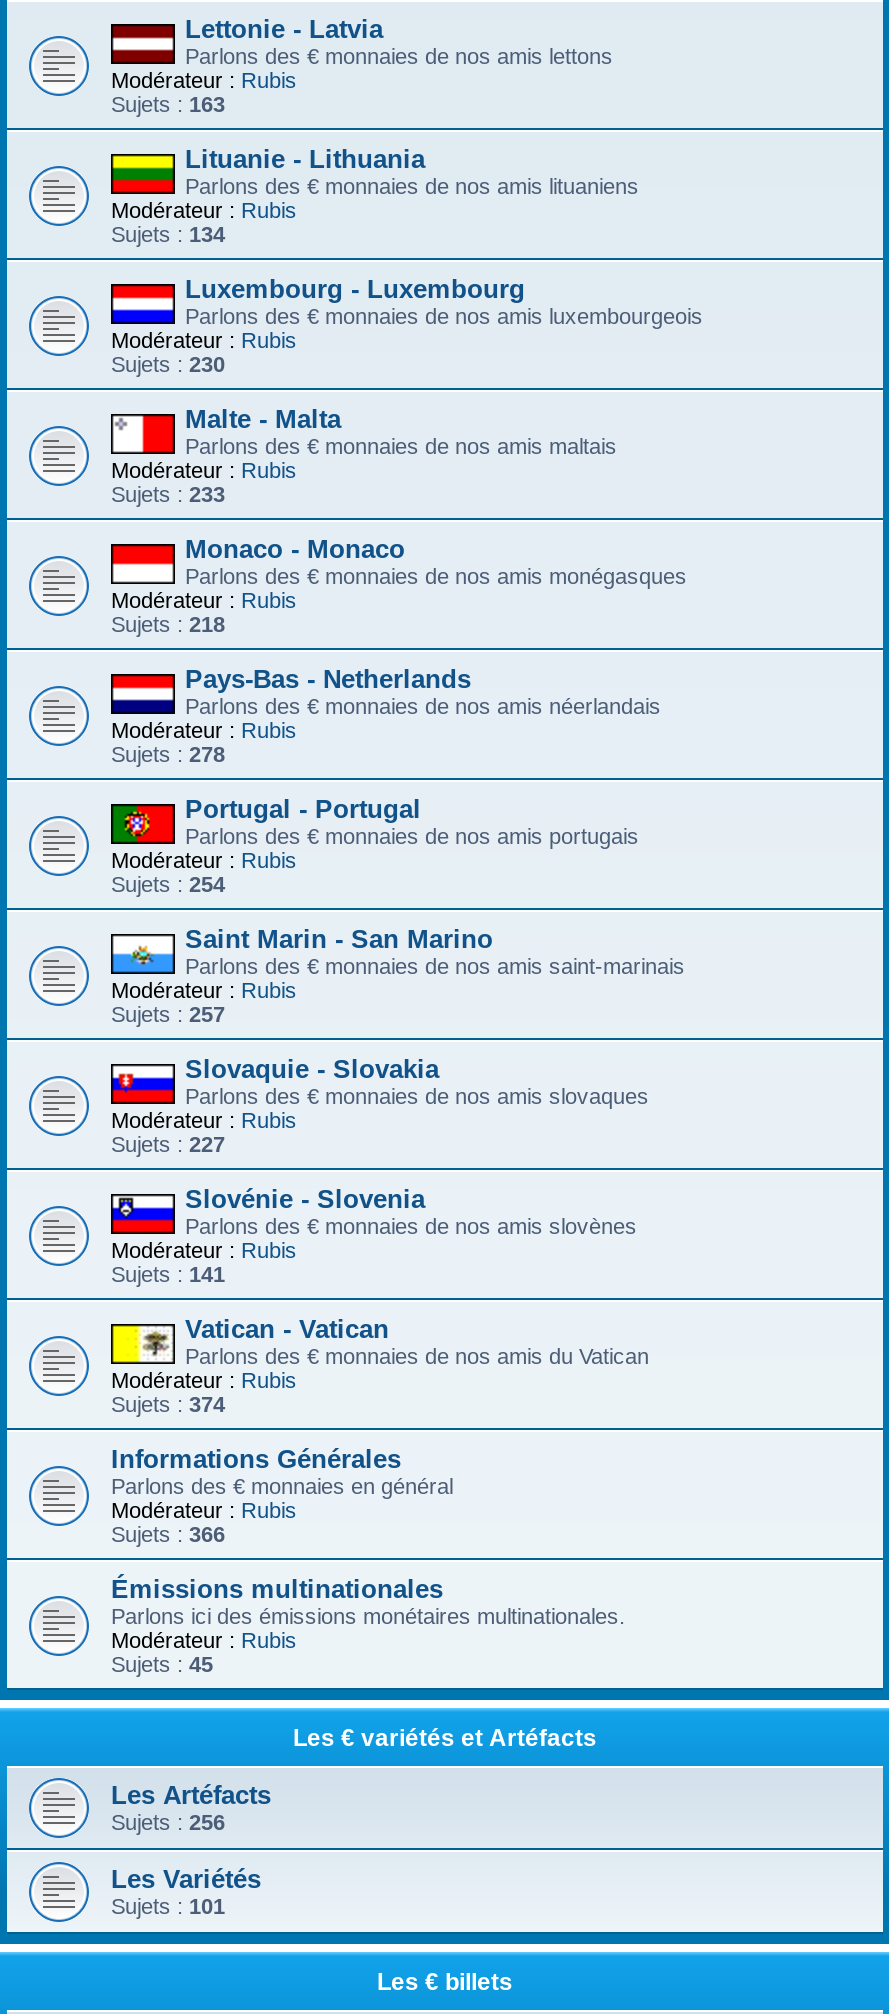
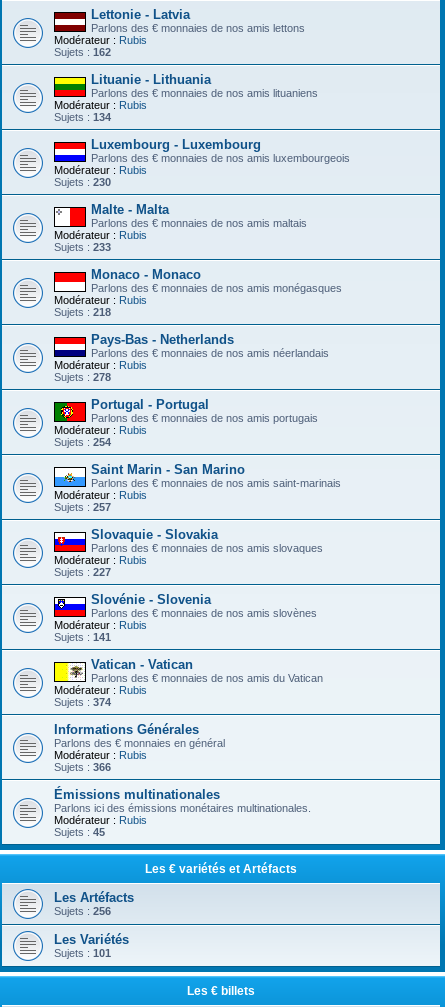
- Sujets : 163
+ Sujets : 162
